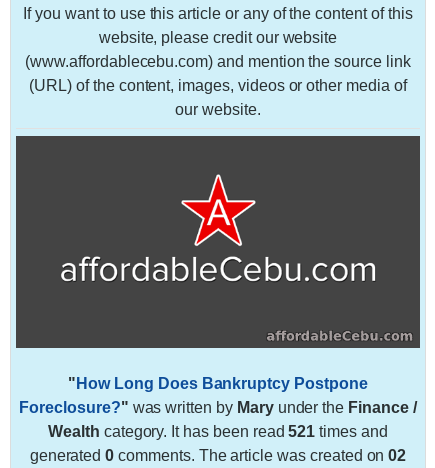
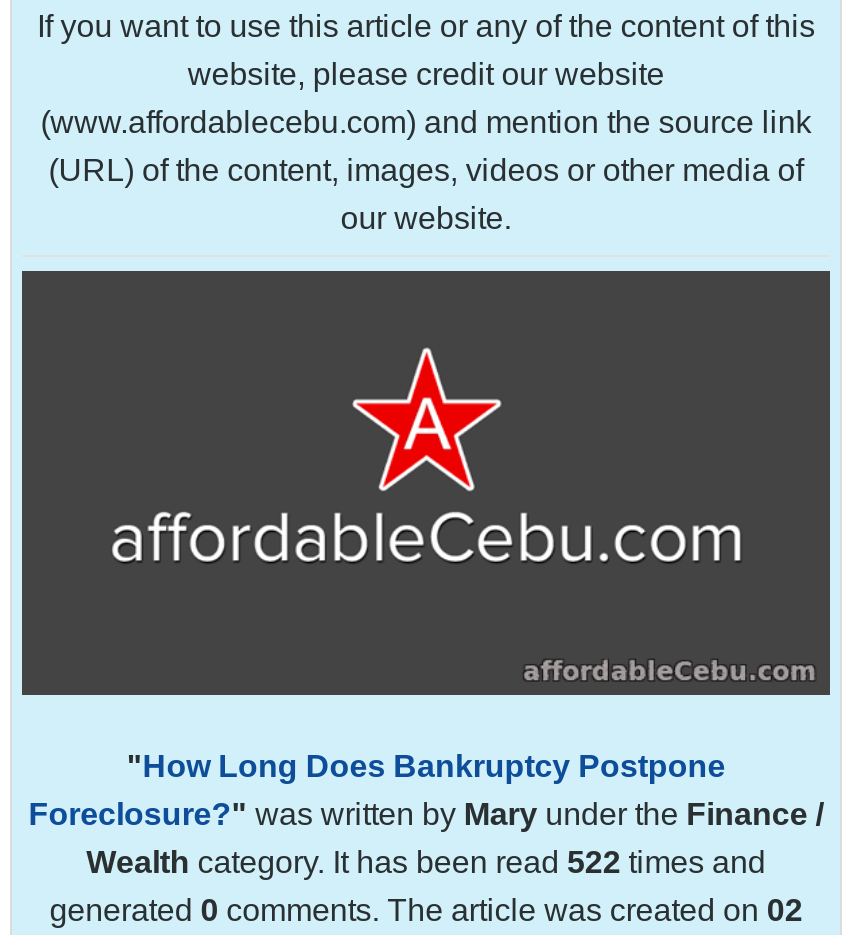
- Wealth category. It has been read 521 times and
+ Wealth category. It has been read 522 times and
